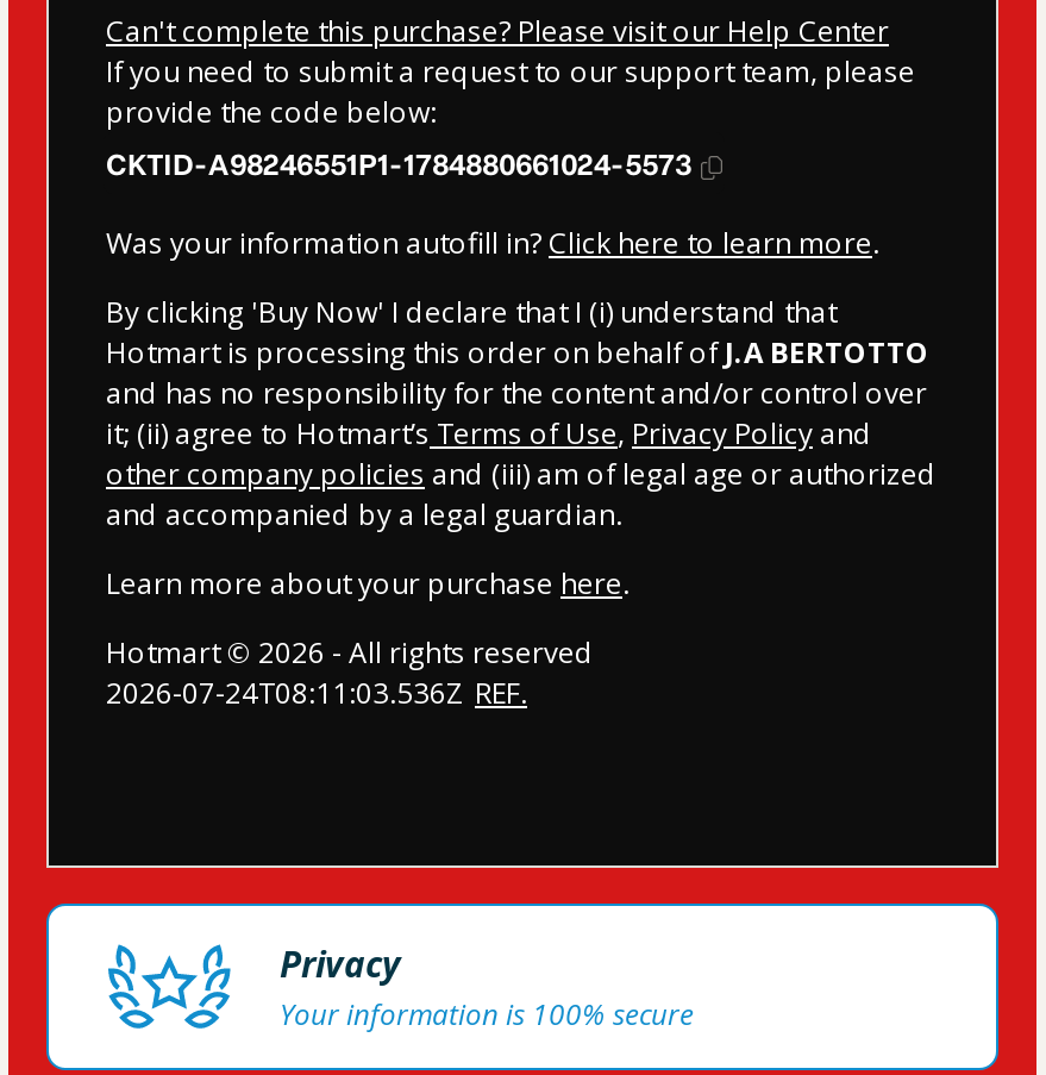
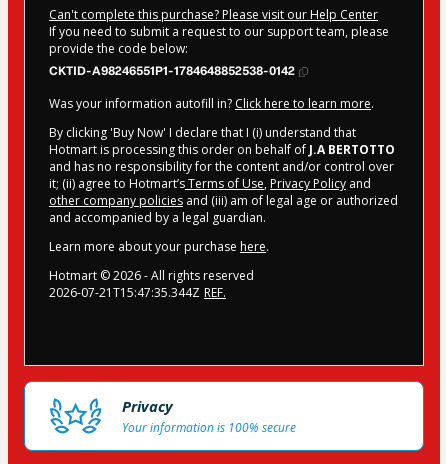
- CKTID-A98246551P1-1784880661024-5573
+ CKTID-A98246551P1-1784648852538-0142

- 2026-07-24T08:11:03.536Z REF.
+ 2026-07-21T15:47:35.344Z REF.
